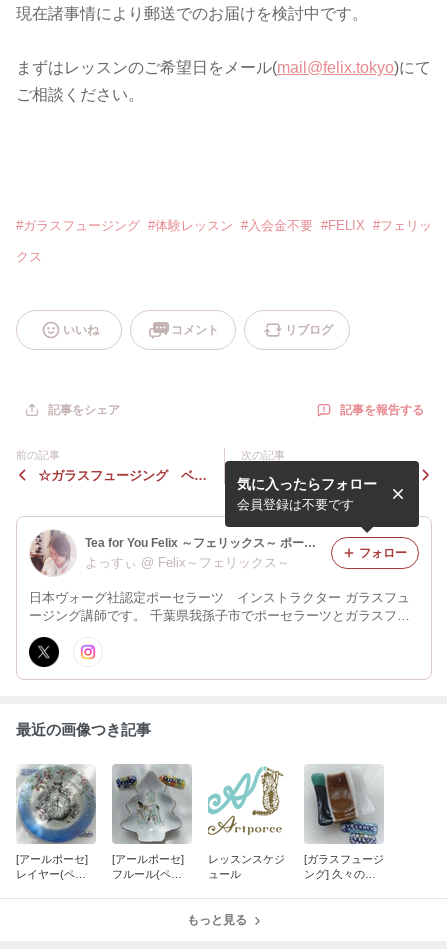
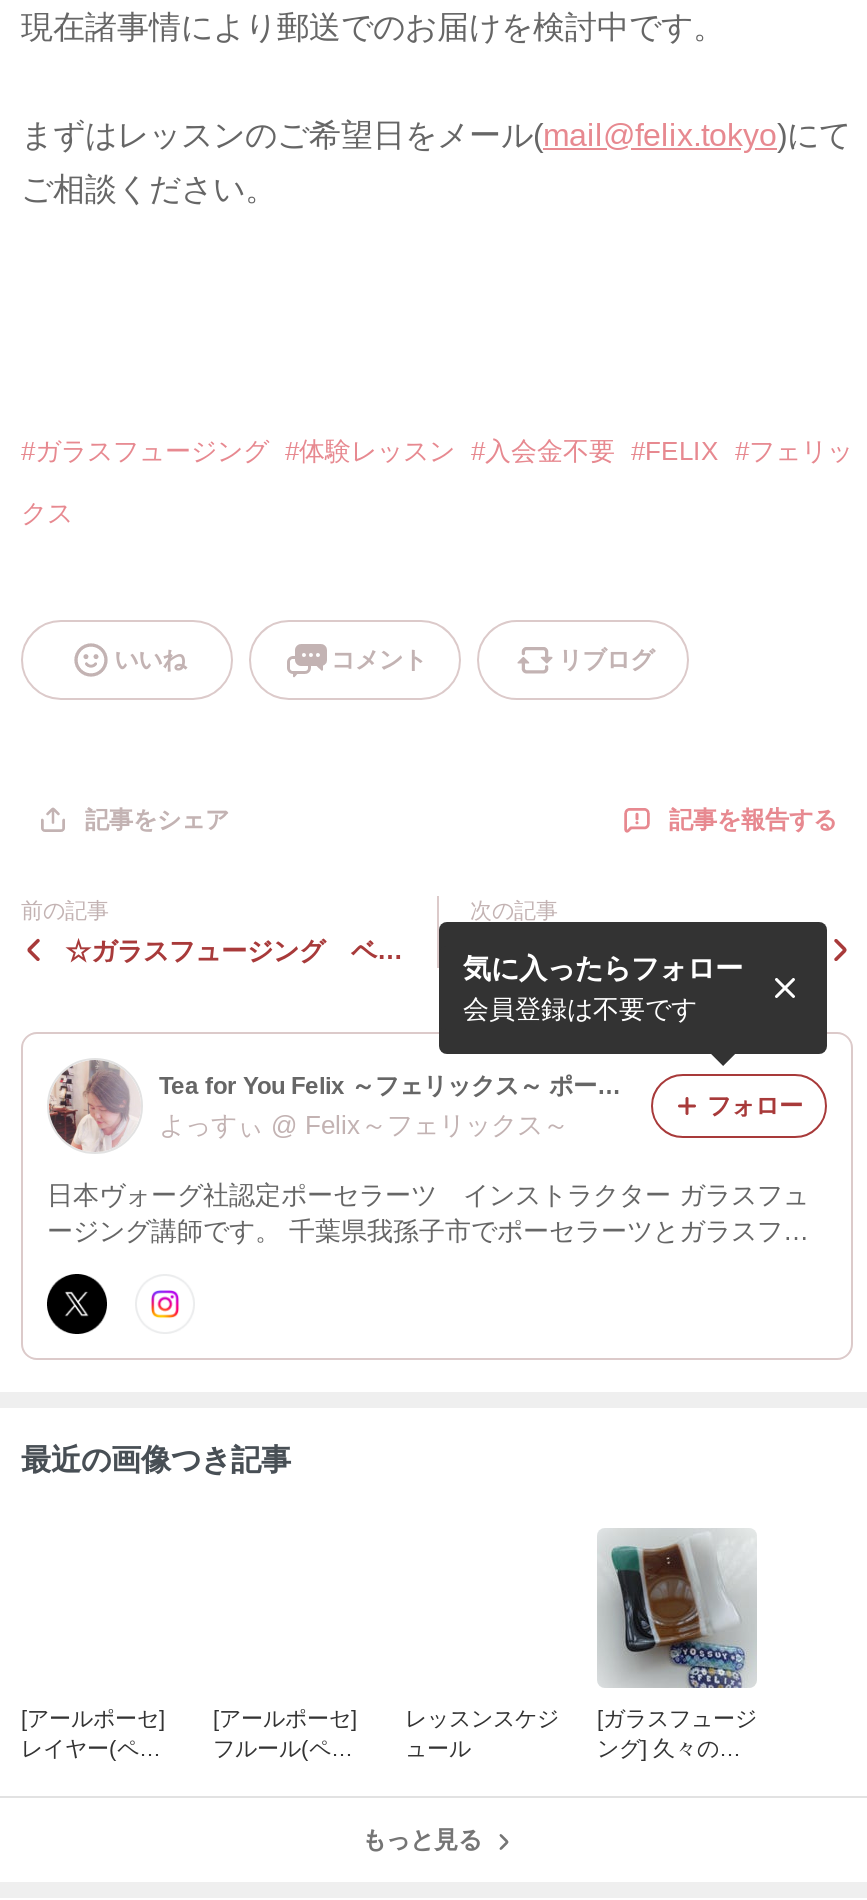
- [image]

- [image]

- [image]
